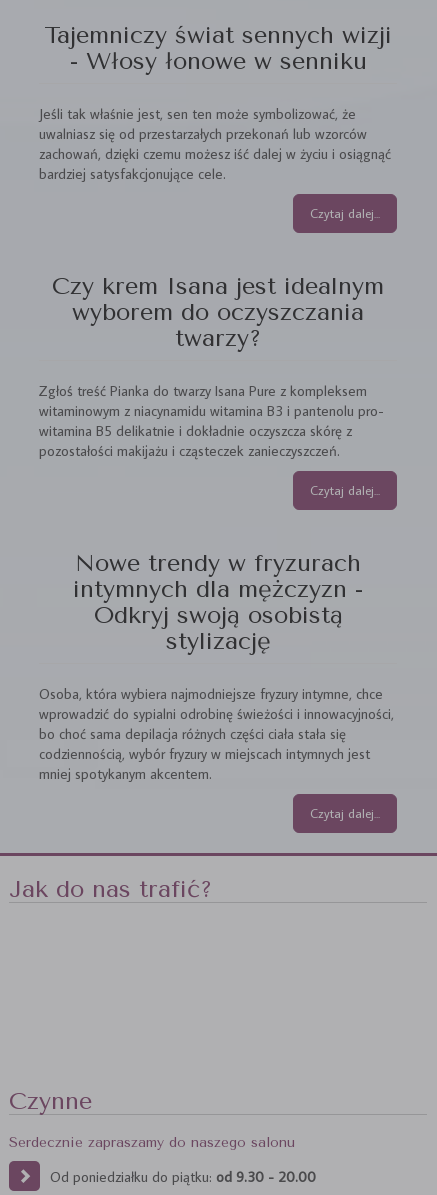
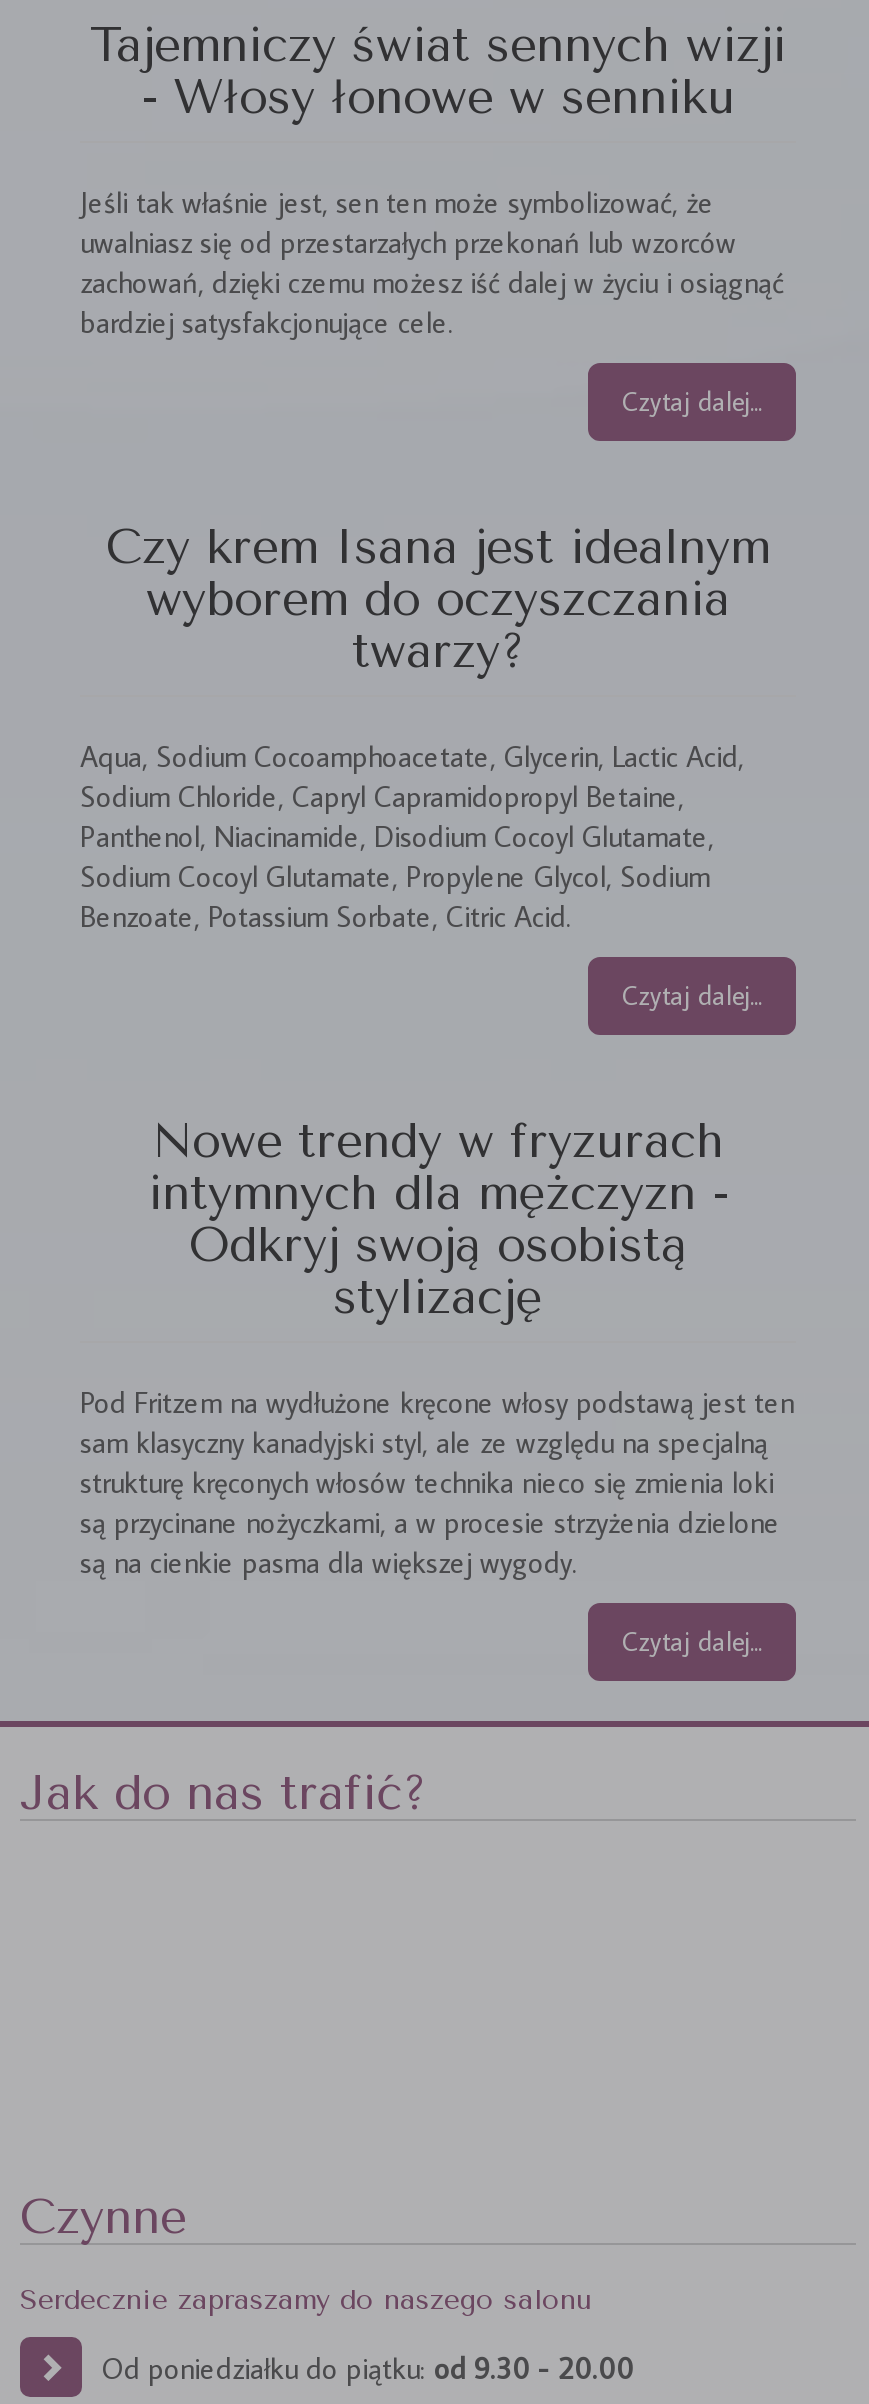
- Zgłoś treść Pianka do twarzy Isana Pure z kompleksem
- witaminowym z niacynamidu witamina B3 i pantenolu pro-
- witamina B5 delikatnie i dokładnie oczyszcza skórę z
- pozostałości makijażu i cząsteczek zanieczyszczeń.
+ Aqua, Sodium Cocoamphoacetate, Glycerin, Lactic Acid,
+ Sodium Chloride, Capryl Capramidopropyl Betaine,
+ Panthenol, Niacinamide, Disodium Cocoyl Glutamate,
+ Sodium Cocoyl Glutamate, Propylene Glycol, Sodium
+ Benzoate, Potassium Sorbate, Citric Acid.

- Osoba, która wybiera najmodniejsze fryzury intymne, chce
- wprowadzić do sypialni odrobinę świeżości i innowacyjności,
- bo choć sama depilacja różnych części ciała stała się
- codziennością, wybór fryzury w miejscach intymnych jest
- mniej spotykanym akcentem.
+ Pod Fritzem na wydłużone kręcone włosy podstawą jest ten
+ sam klasyczny kanadyjski styl, ale ze względu na specjalną
+ strukturę kręconych włosów technika nieco się zmienia loki
+ są przycinane nożyczkami, a w procesie strzyżenia dzielone
+ są na cienkie pasma dla większej wygody.
